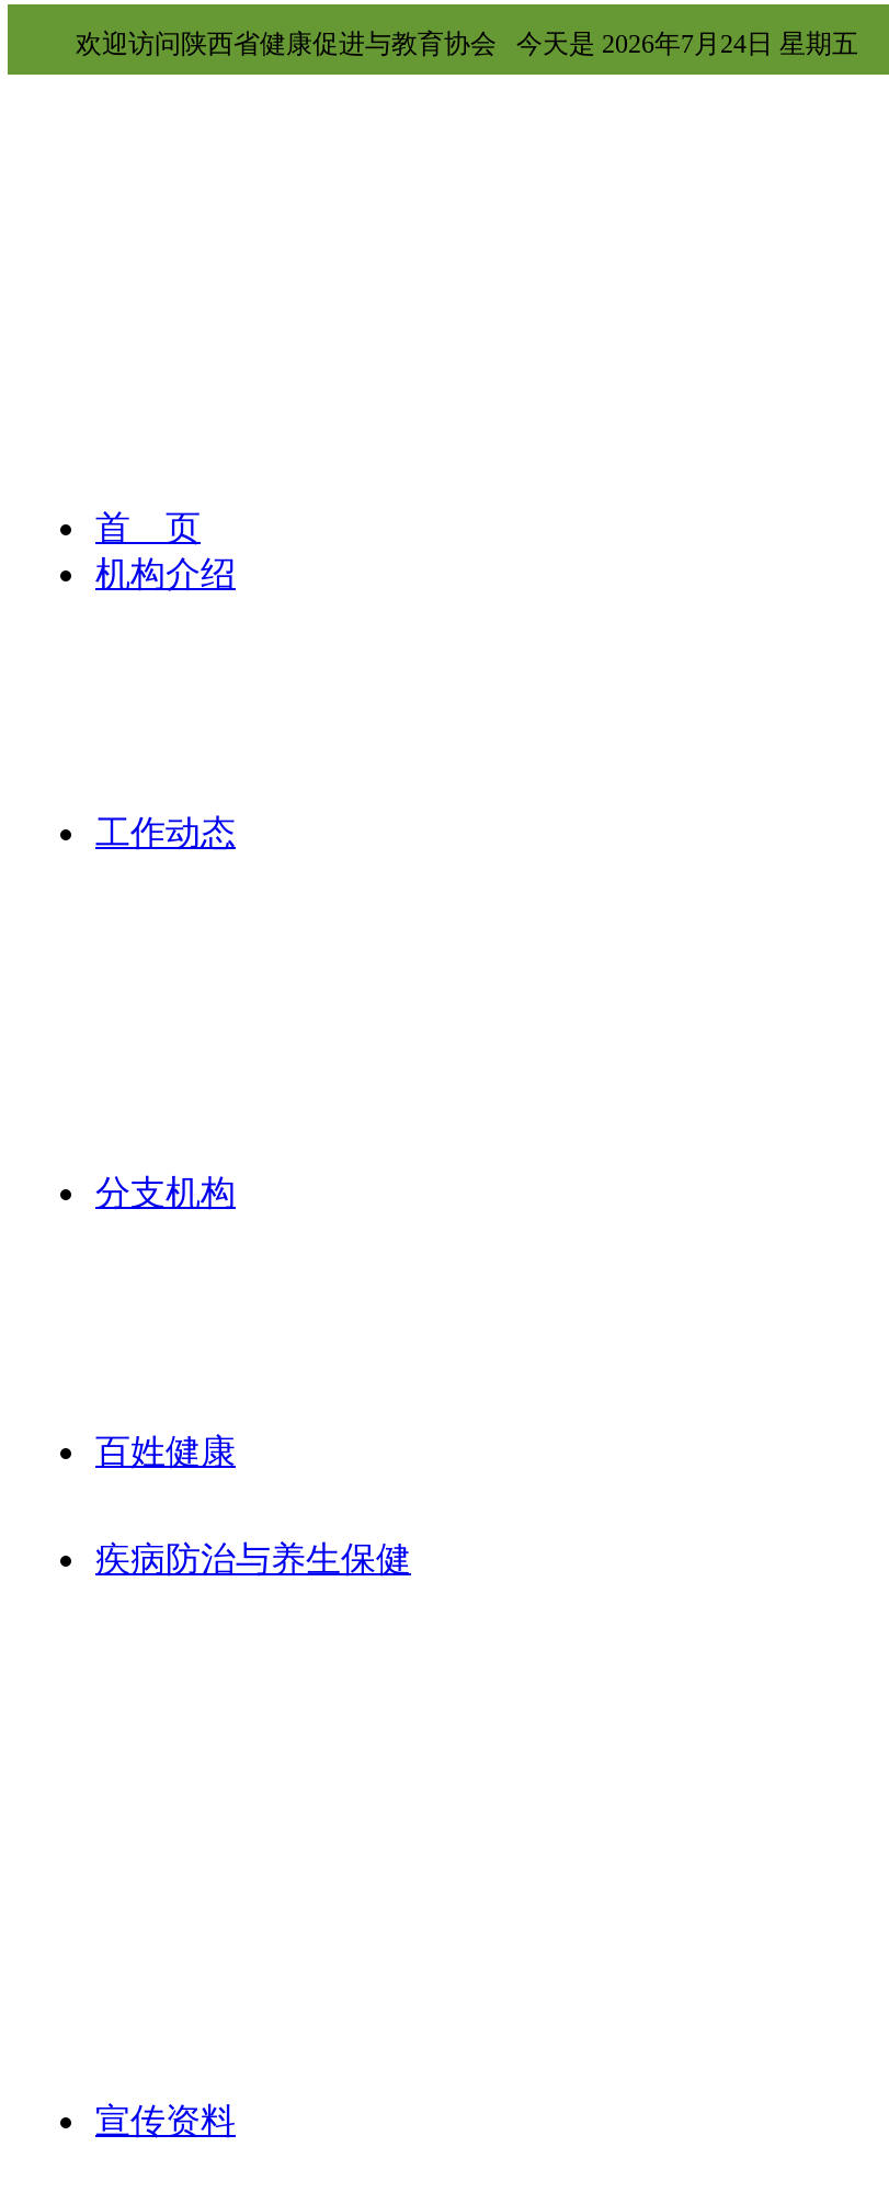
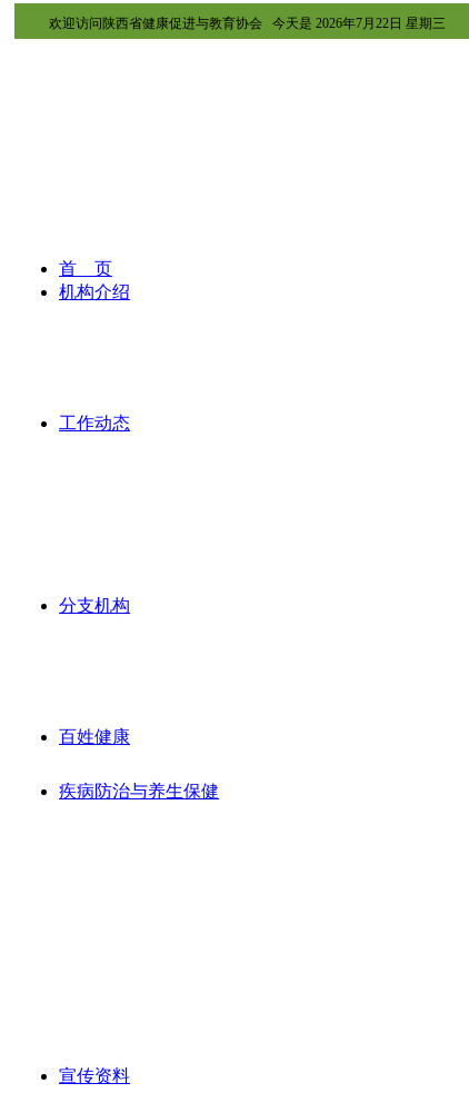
- 欢迎访问陕西省健康促进与教育协会 今天是2026年7月24日 星期五
+ 欢迎访问陕西省健康促进与教育协会 今天是2026年7月22日 星期三
